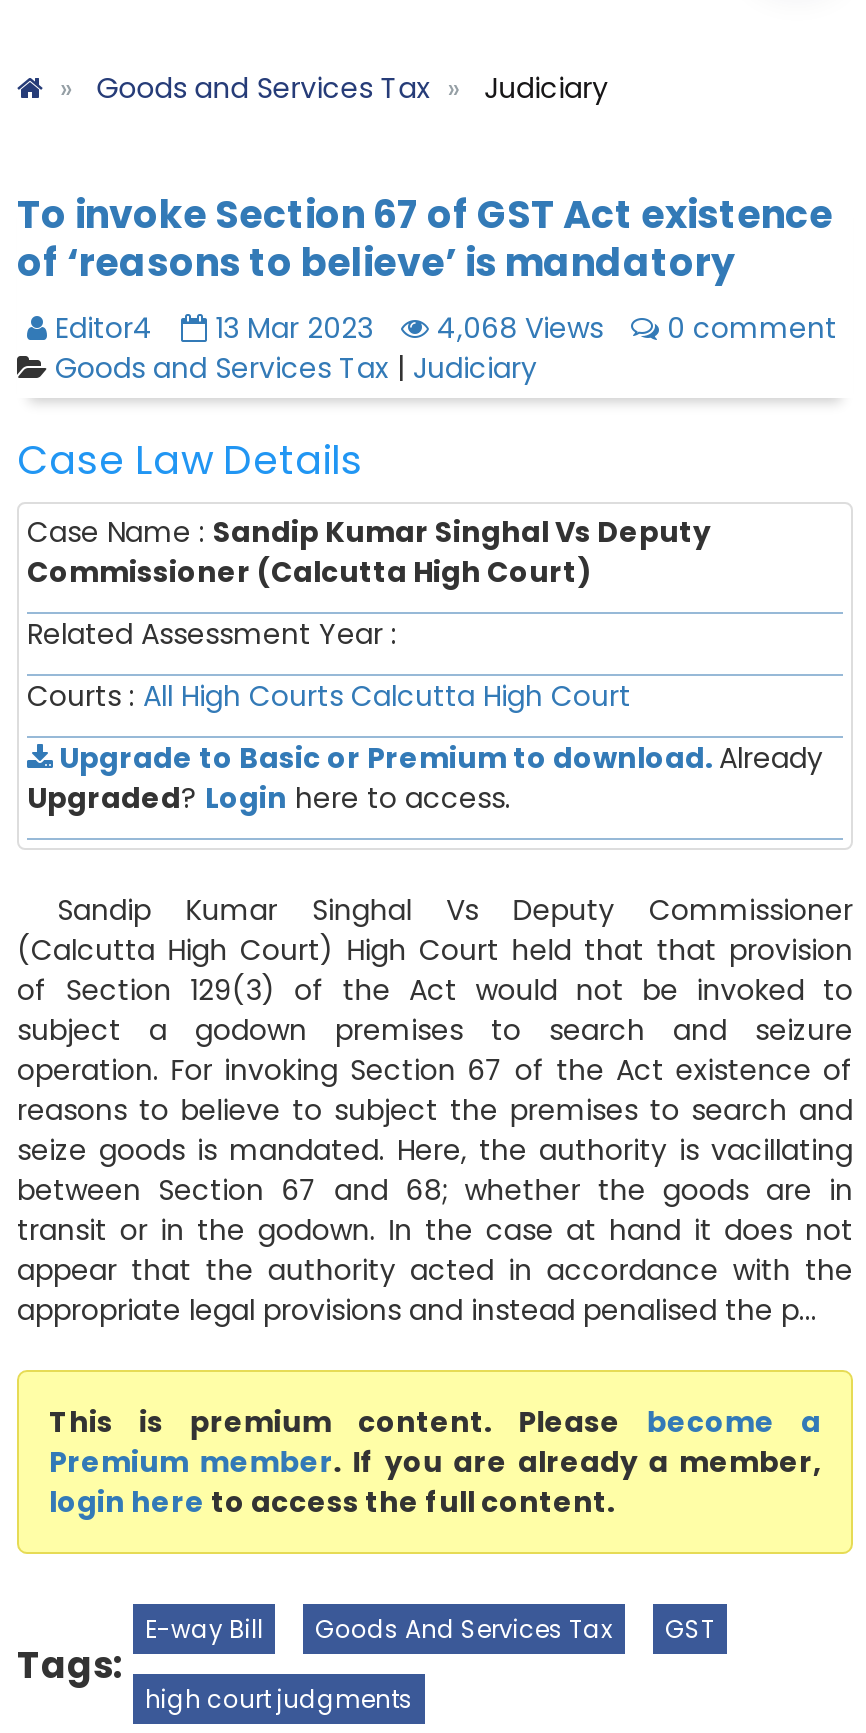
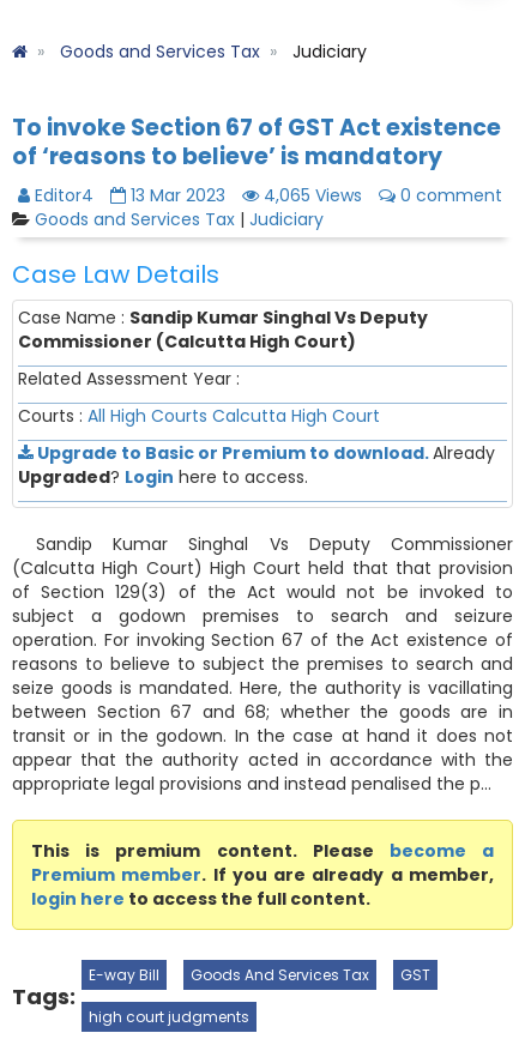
- Editor4 13 Mar 2023 4,068 Views 0 comment
+ Editor4 13 Mar 2023 4,065 Views 0 comment
